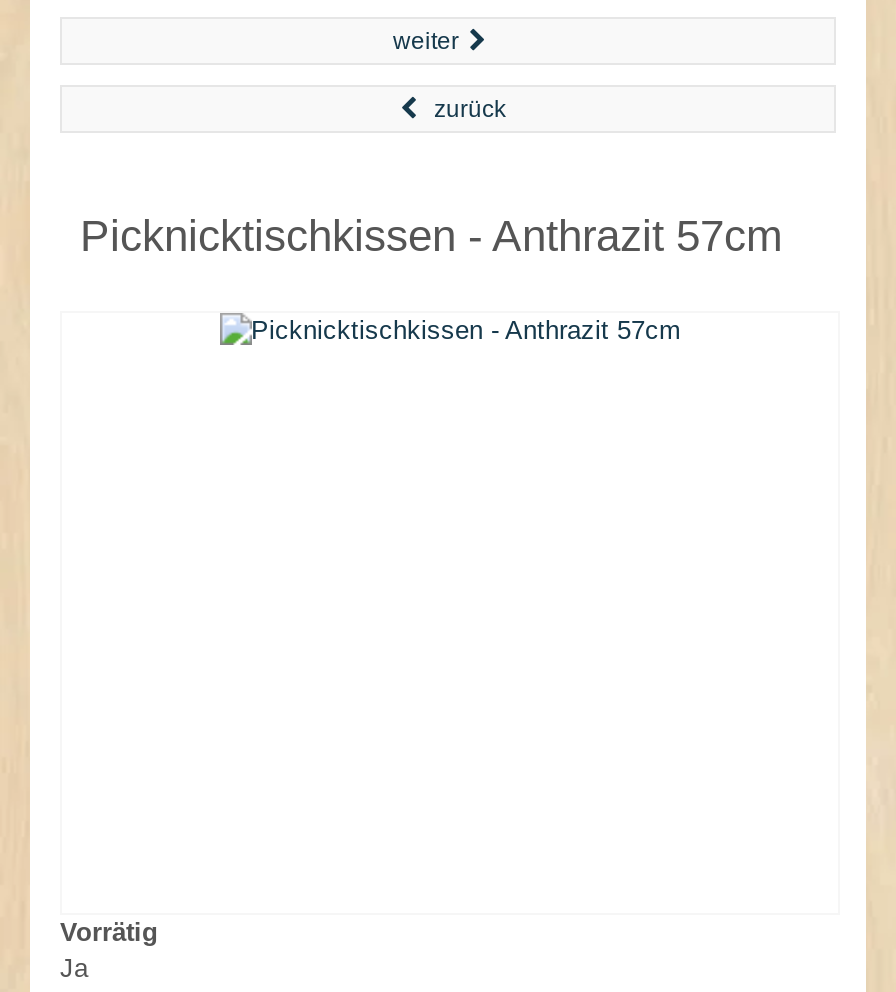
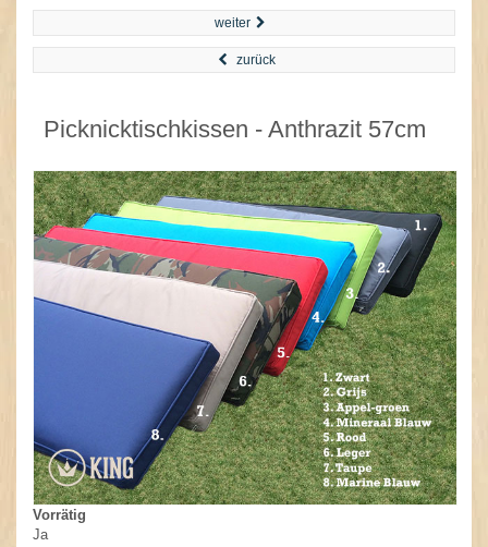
+ [image]
